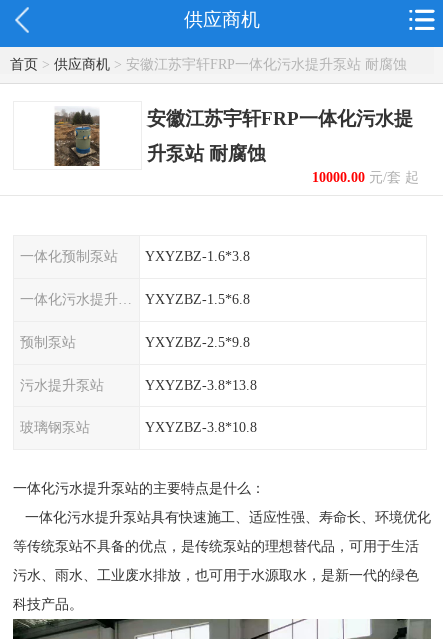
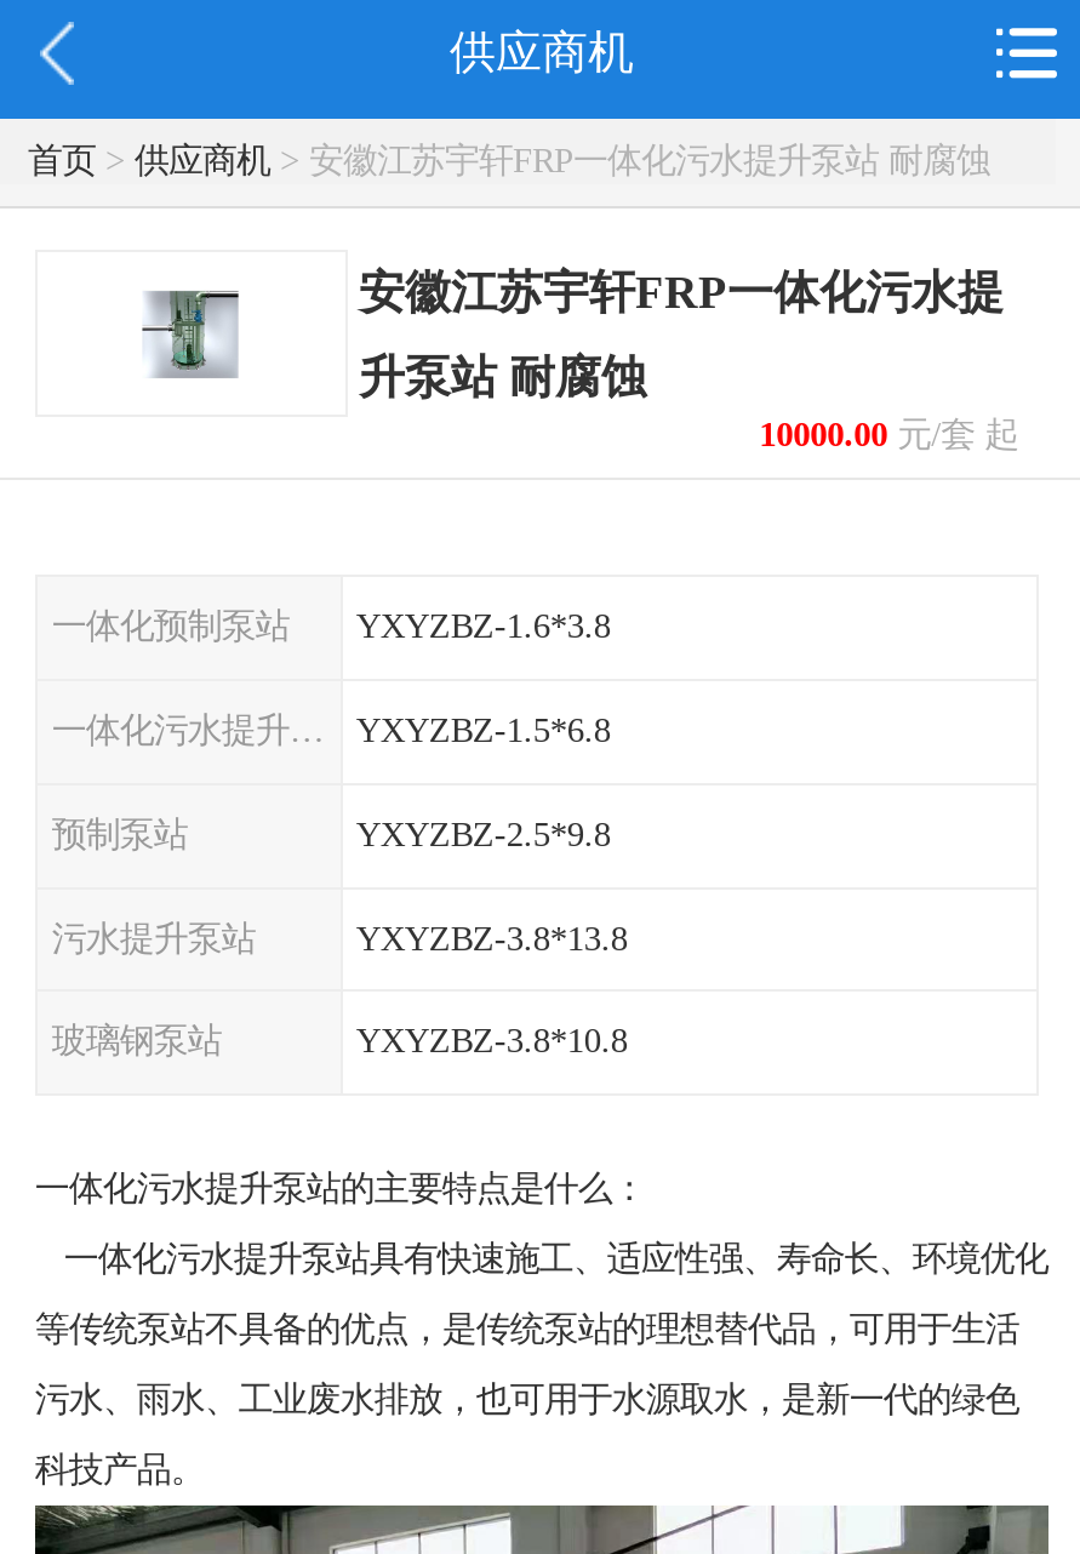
- [image]
+ [image]
